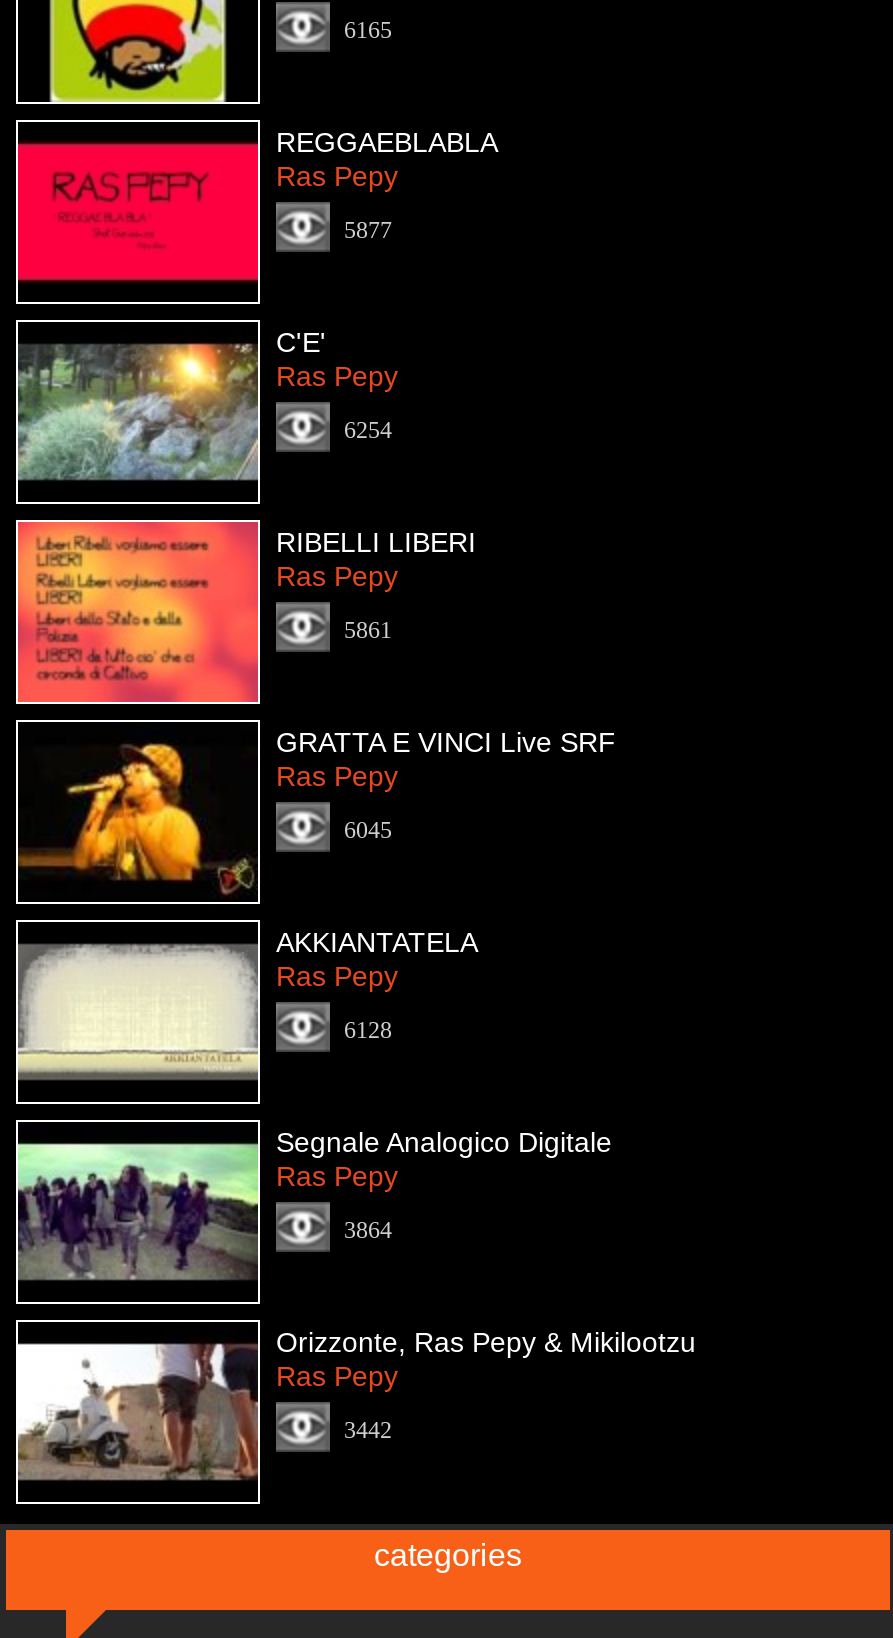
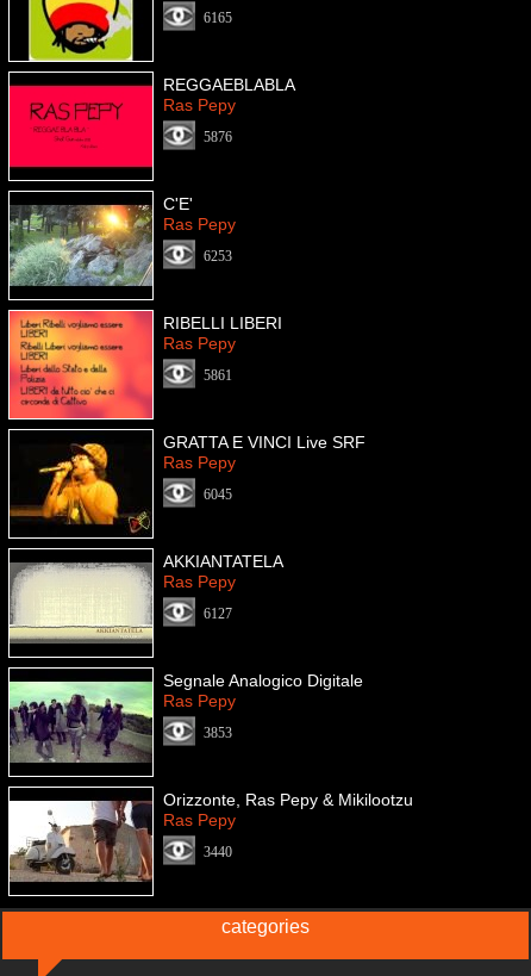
- 5877
+ 5876

- 6254
+ 6253

- 6128
+ 6127

- 3864
+ 3853

- 3442
+ 3440
